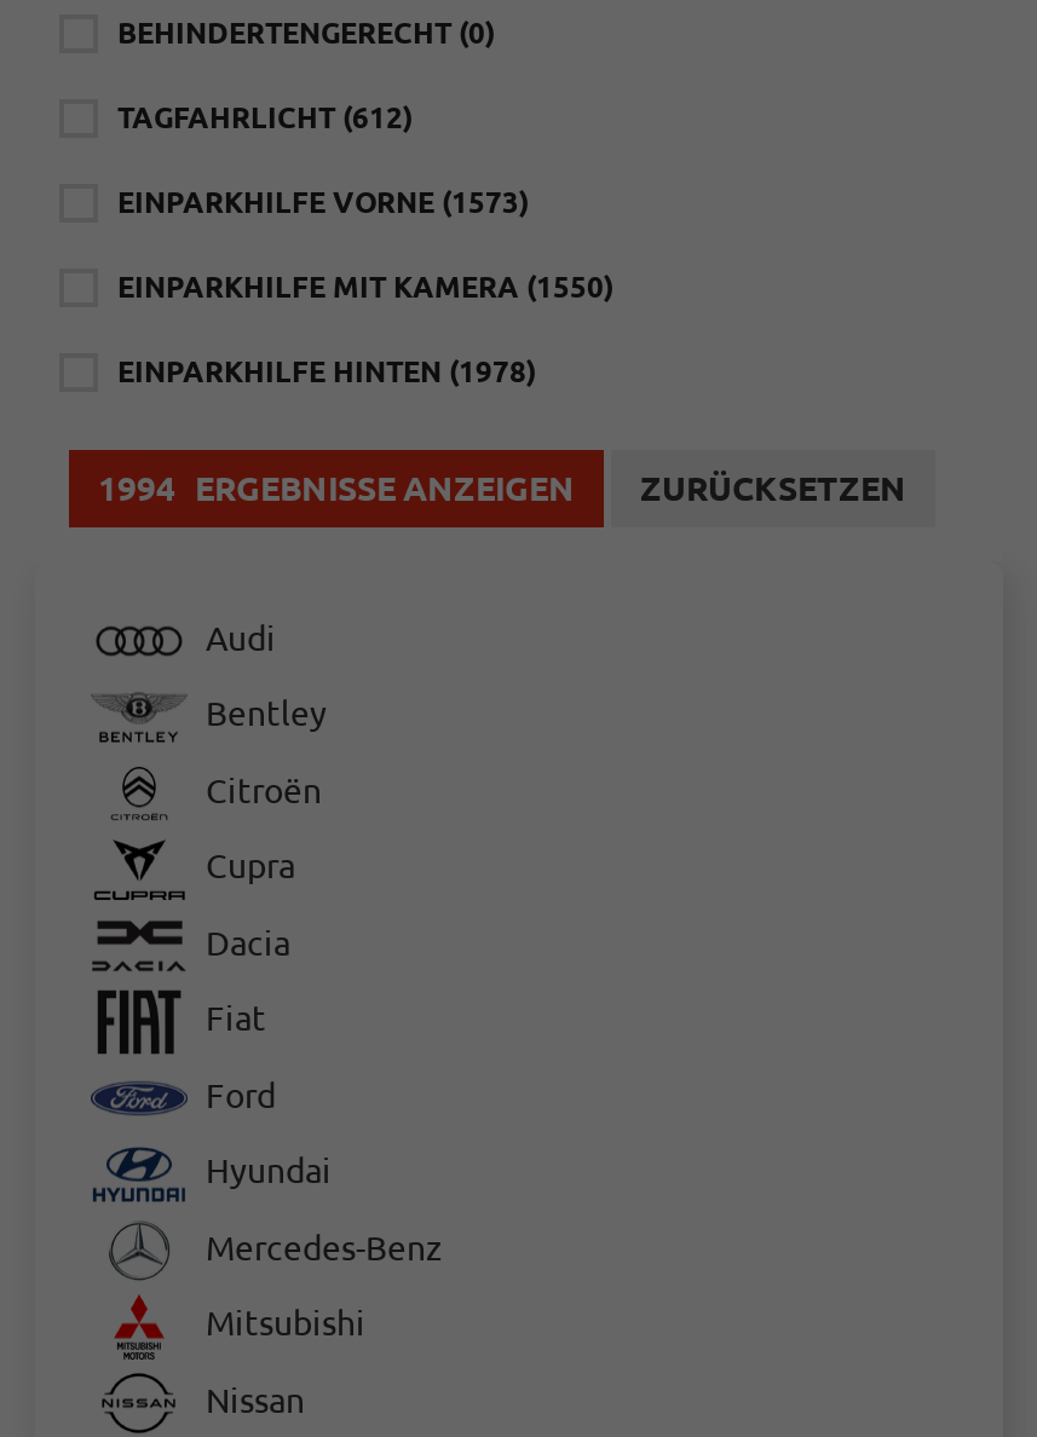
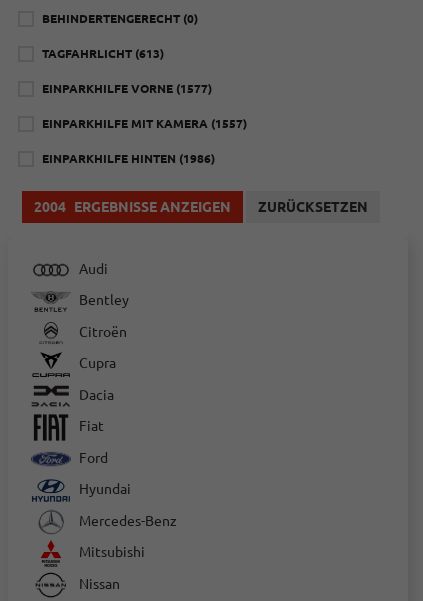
- TAGFAHRLICHT (612)
+ TAGFAHRLICHT (613)

- EINPARKHILFE VORNE (1573)
+ EINPARKHILFE VORNE (1577)

- EINPARKHILFE MIT KAMERA (1550)
+ EINPARKHILFE MIT KAMERA (1557)

- EINPARKHILFE HINTEN (1978)
+ EINPARKHILFE HINTEN (1986)

- 1994 ERGEBNISSE ANZEIGEN
+ 2004 ERGEBNISSE ANZEIGEN
